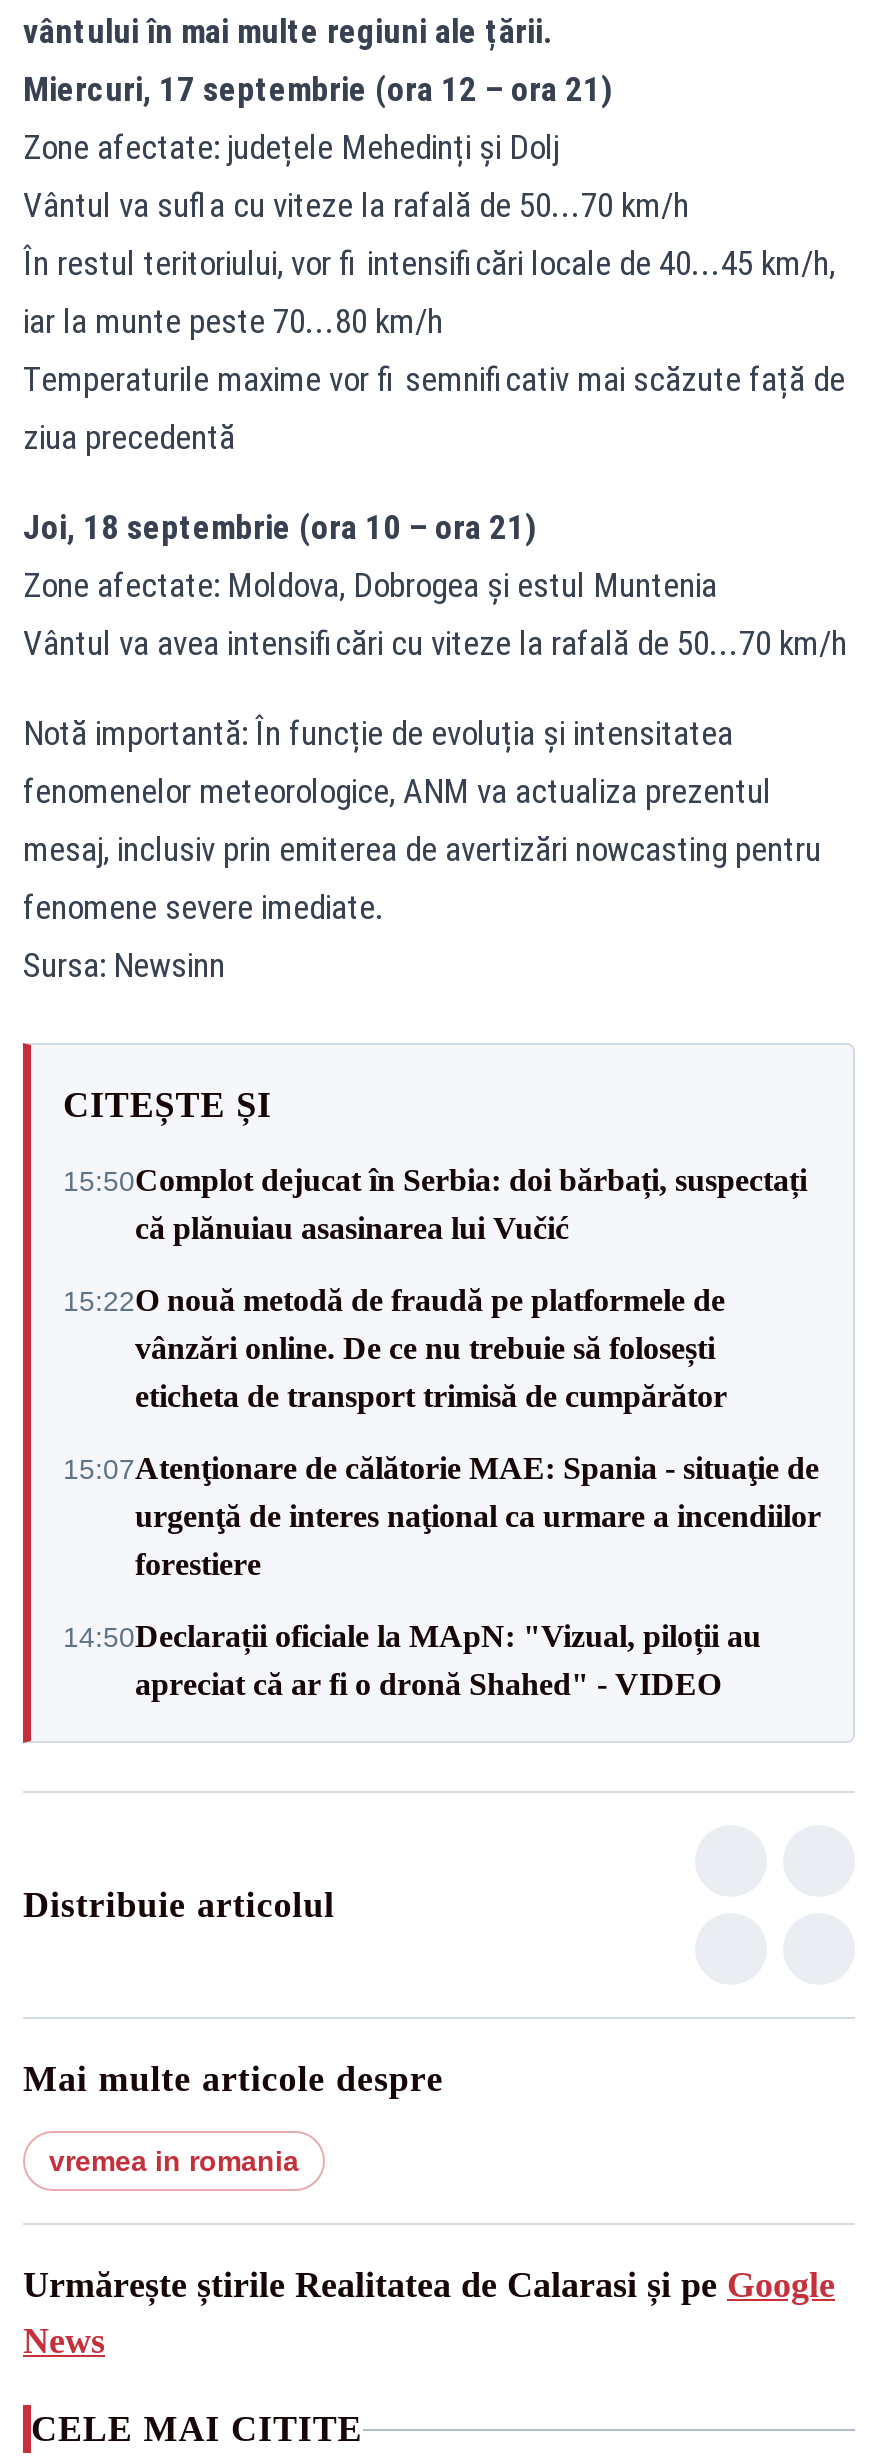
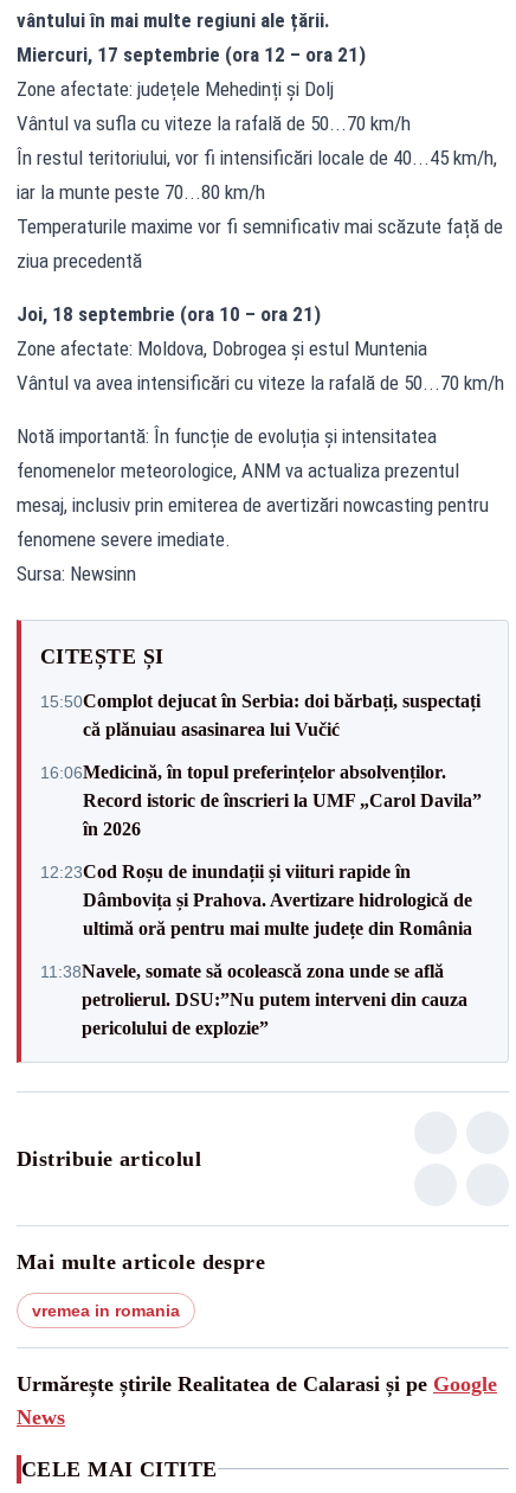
- 15:22O nouă metodă de fraudă pe platformele de
- vânzări online. De ce nu trebuie să folosești
- eticheta de transport trimisă de cumpărător
+ 16:06Medicină, în topul preferințelor absolvenților.
+ Record istoric de înscrieri la UMF „Carol Davila”
+ în 2026

- 15:07Atenţionare de călătorie MAE: Spania - situaţie de
- urgenţă de interes naţional ca urmare a incendiilor
- forestiere
+ 12:23Cod Roșu de inundații și viituri rapide în
+ Dâmbovița și Prahova. Avertizare hidrologică de
+ ultimă oră pentru mai multe județe din România

- 14:50Declarații oficiale la MApN: "Vizual, piloții au
- apreciat că ar fi o dronă Shahed" - VIDEO
+ 11:38Navele, somate să ocolească zona unde se află
+ petrolierul. DSU:”Nu putem interveni din cauza
+ pericolului de explozie”
